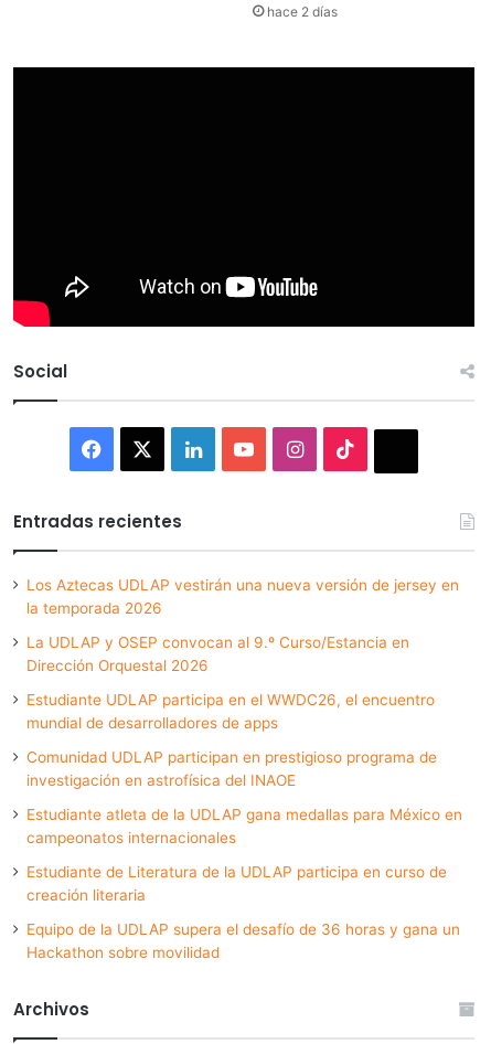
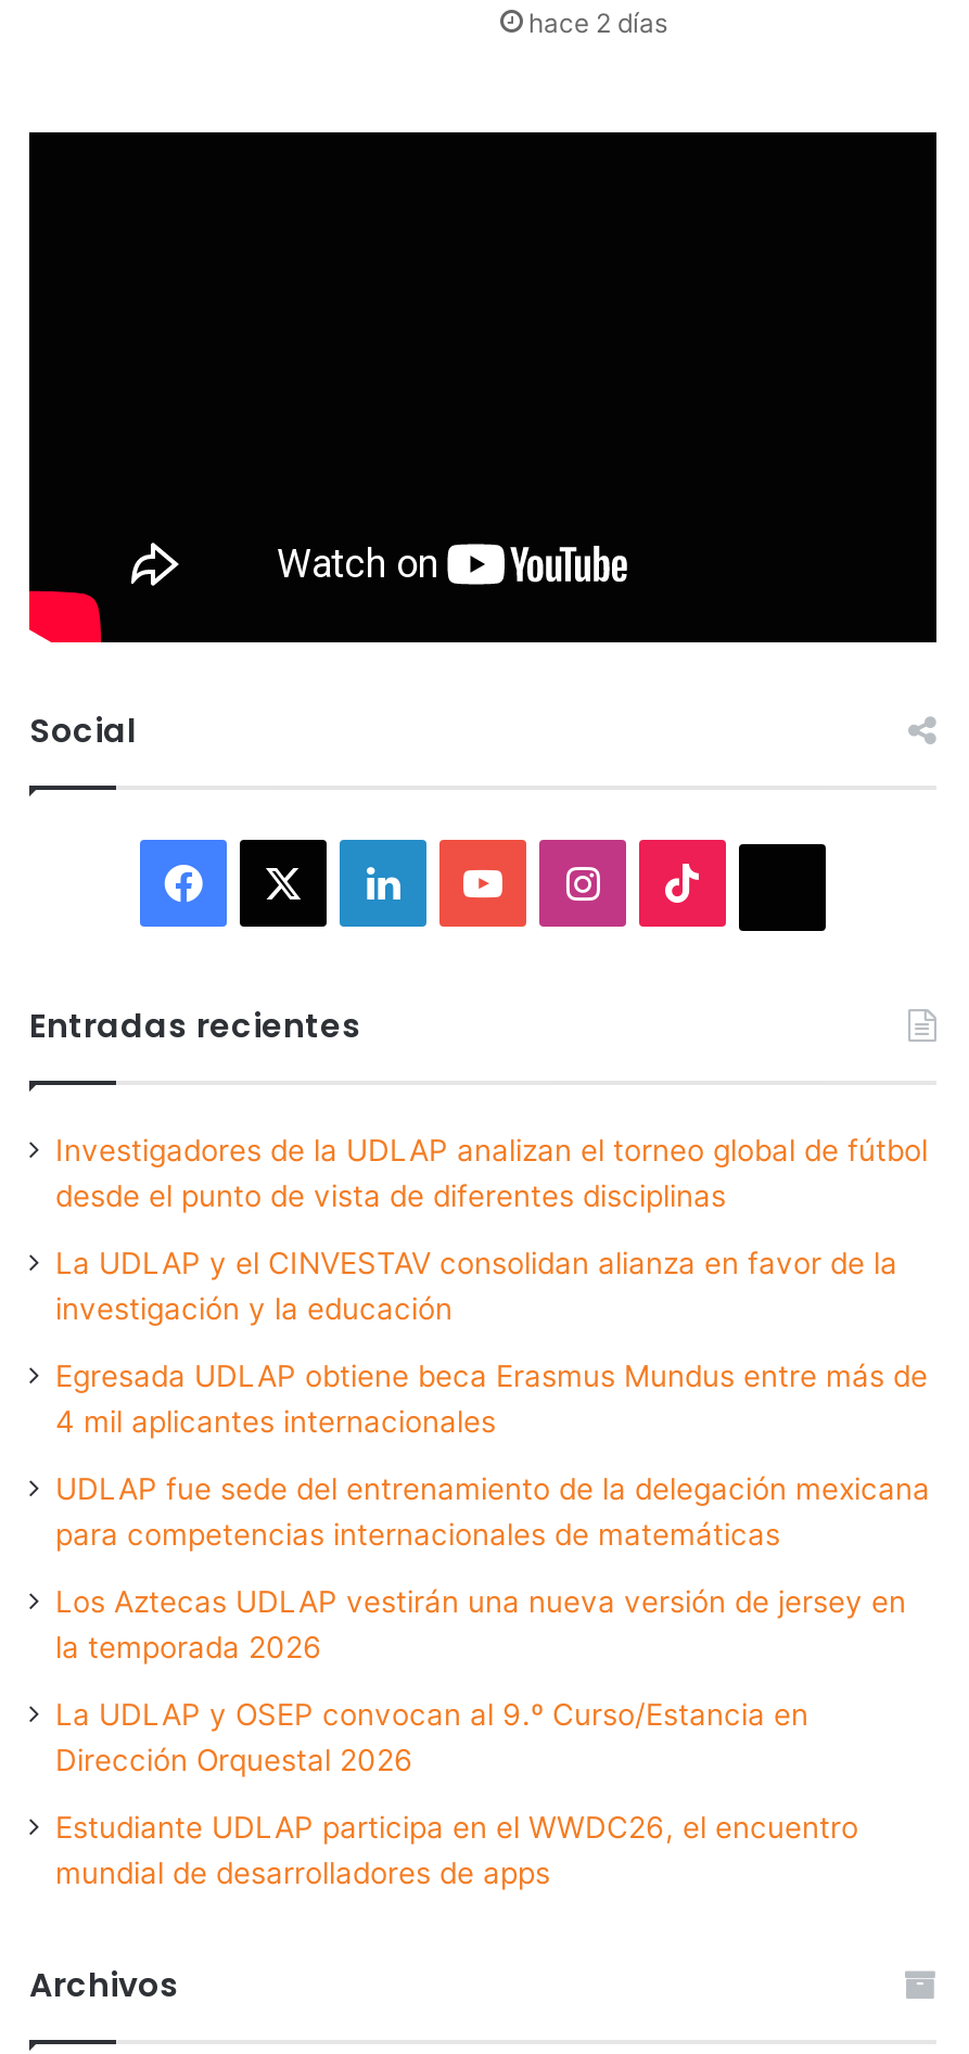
+ Investigadores de la UDLAP analizan el torneo global de fútbol
+ desde el punto de vista de diferentes disciplinas
+ La UDLAP y el CINVESTAV consolidan alianza en favor de la
+ investigación y la educación
+ Egresada UDLAP obtiene beca Erasmus Mundus entre más de
+ 4 mil aplicantes internacionales
+ UDLAP fue sede del entrenamiento de la delegación mexicana
+ para competencias internacionales de matemáticas

moved down: Los Aztecas UDLAP vestirán una nueva versión de jersey en | la temporada 2026 | La UDLAP y OSEP convocan al 9.º Curso/Estancia en | Dirección Orquestal 2026 | Estudiante UDLAP participa en el WWDC26, el encuentro | mundial de desarrolladores de apps

- Comunidad UDLAP participan en prestigioso programa de
- investigación en astrofísica del INAOE
- Estudiante atleta de la UDLAP gana medallas para México en
- campeonatos internacionales
- Estudiante de Literatura de la UDLAP participa en curso de
- creación literaria
- Equipo de la UDLAP supera el desafío de 36 horas y gana un
- Hackathon sobre movilidad
